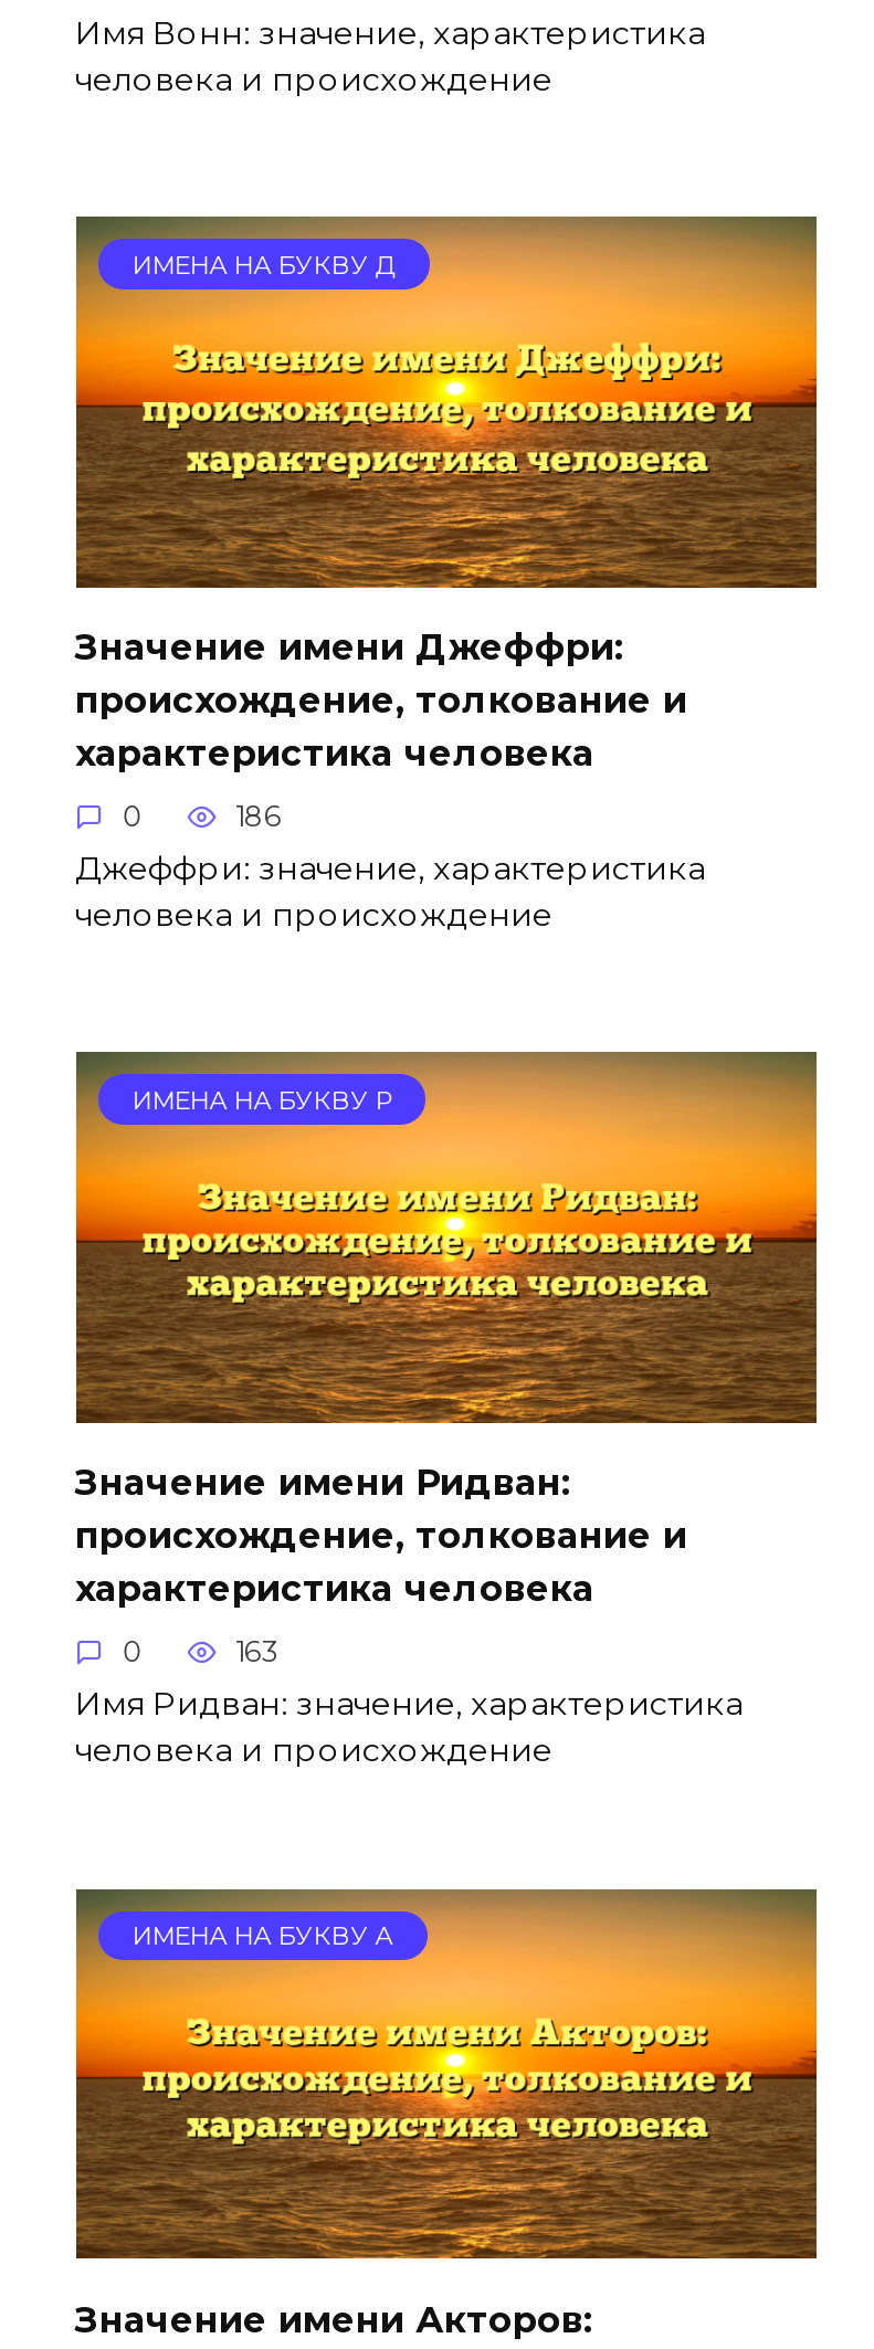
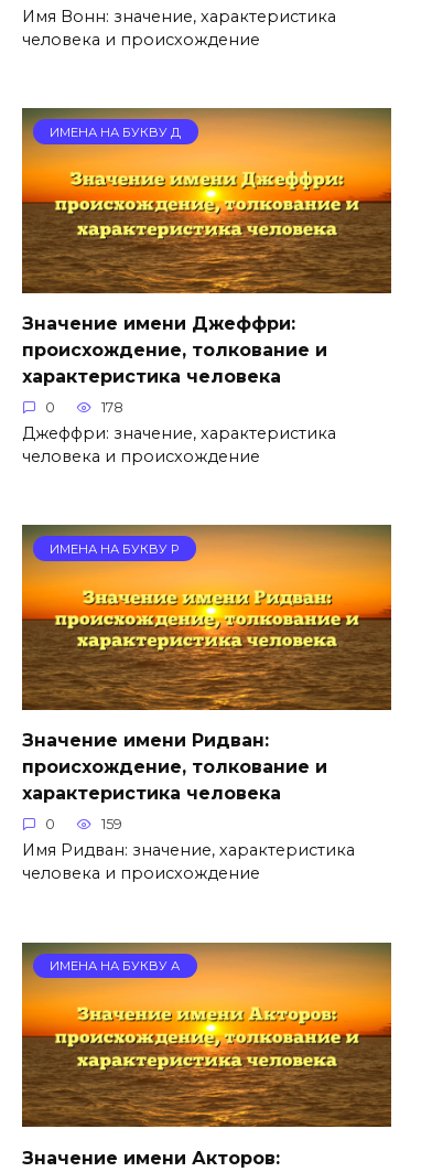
- 186
+ 178

- 163
+ 159
